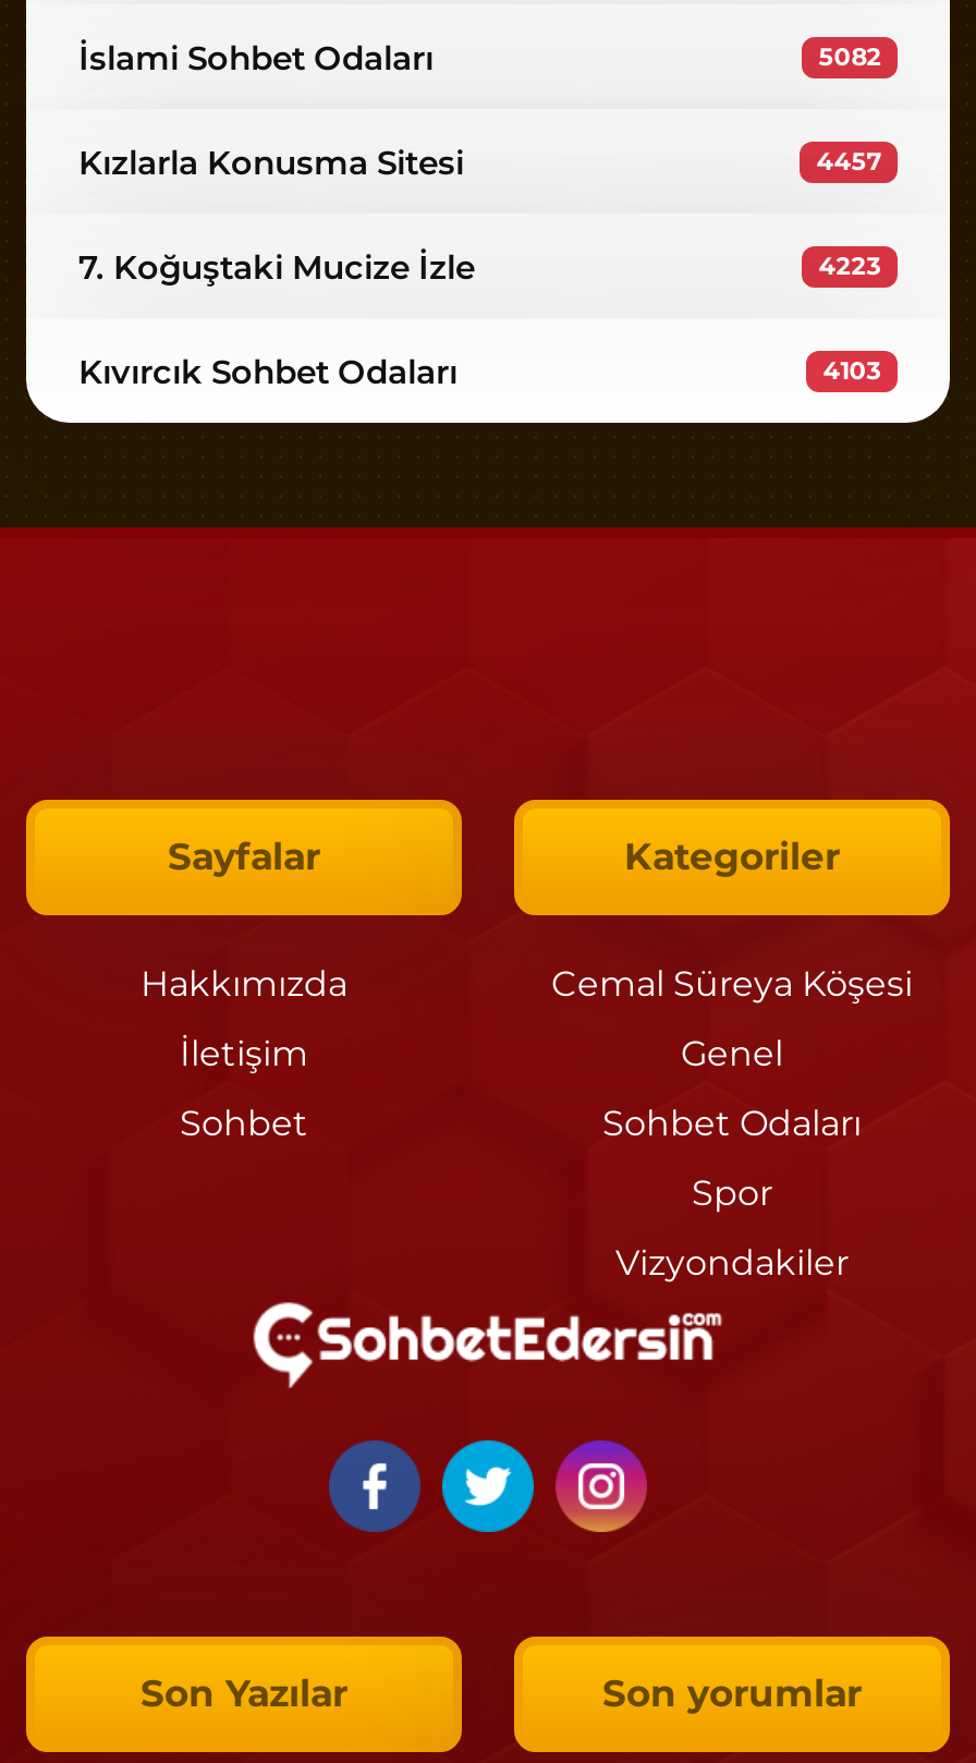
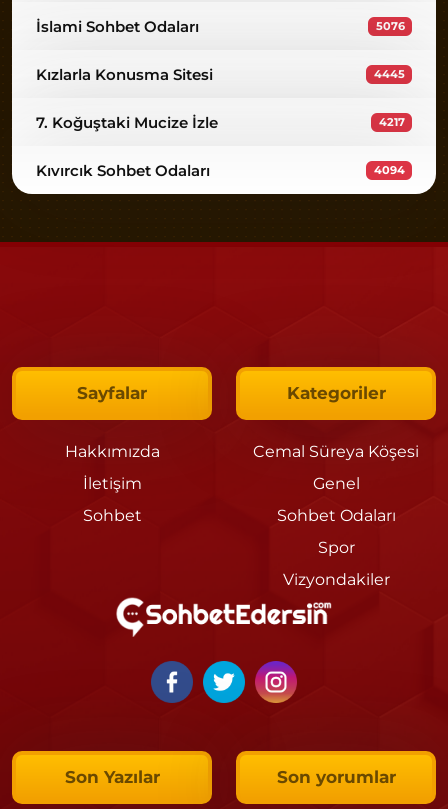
- 5082
+ 5076

- 4457
+ 4445

- 4223
+ 4217

- 4103
+ 4094
